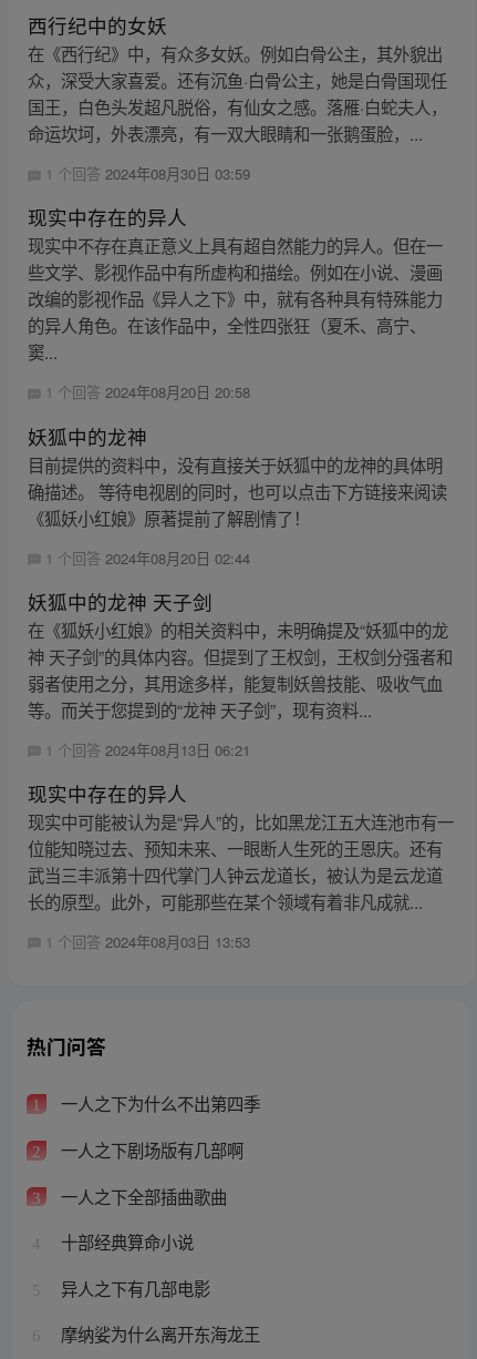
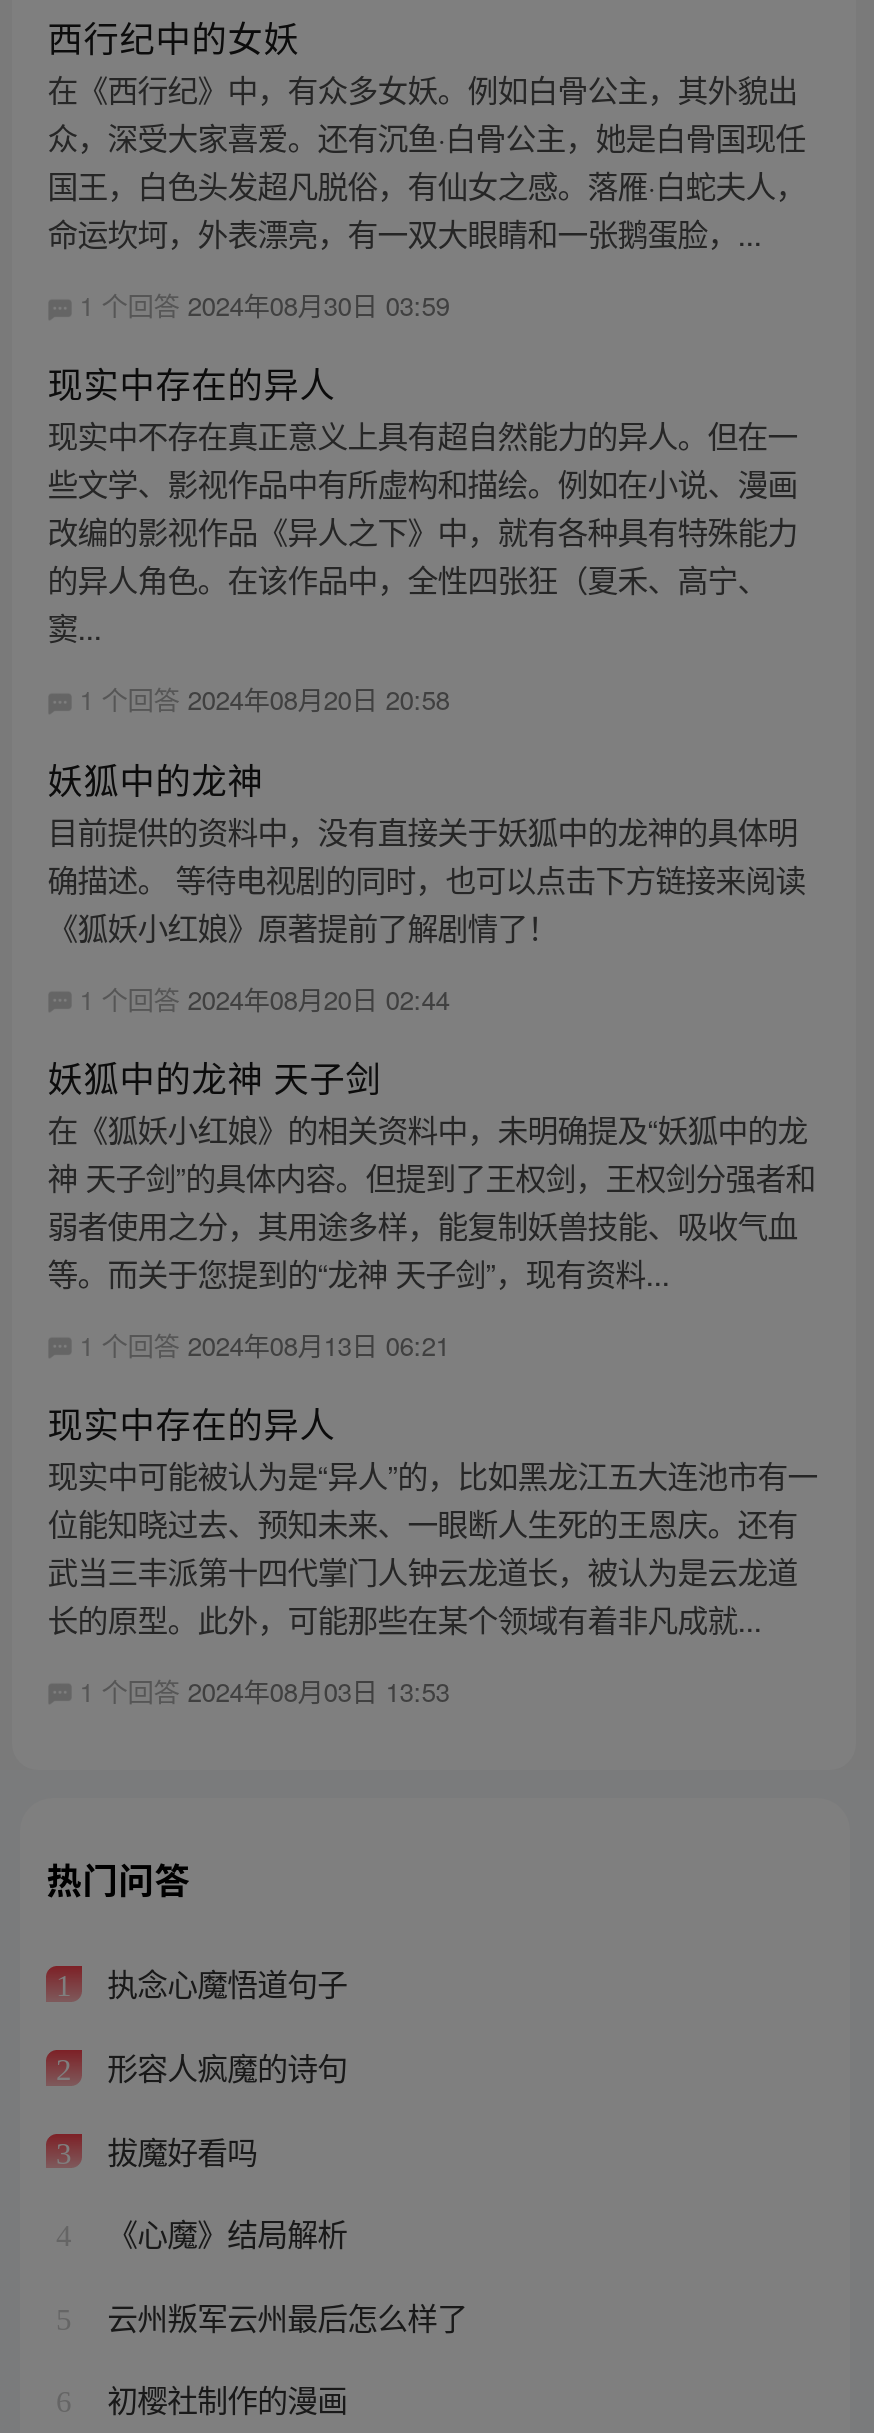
- 一人之下为什么不出第四季
+ 执念心魔悟道句子

- 一人之下剧场版有几部啊
+ 形容人疯魔的诗句

- 一人之下全部插曲歌曲
+ 拔魔好看吗

- 十部经典算命小说
+ 《心魔》结局解析

- 异人之下有几部电影
+ 云州叛军云州最后怎么样了

- 摩纳娑为什么离开东海龙王
+ 初樱社制作的漫画
